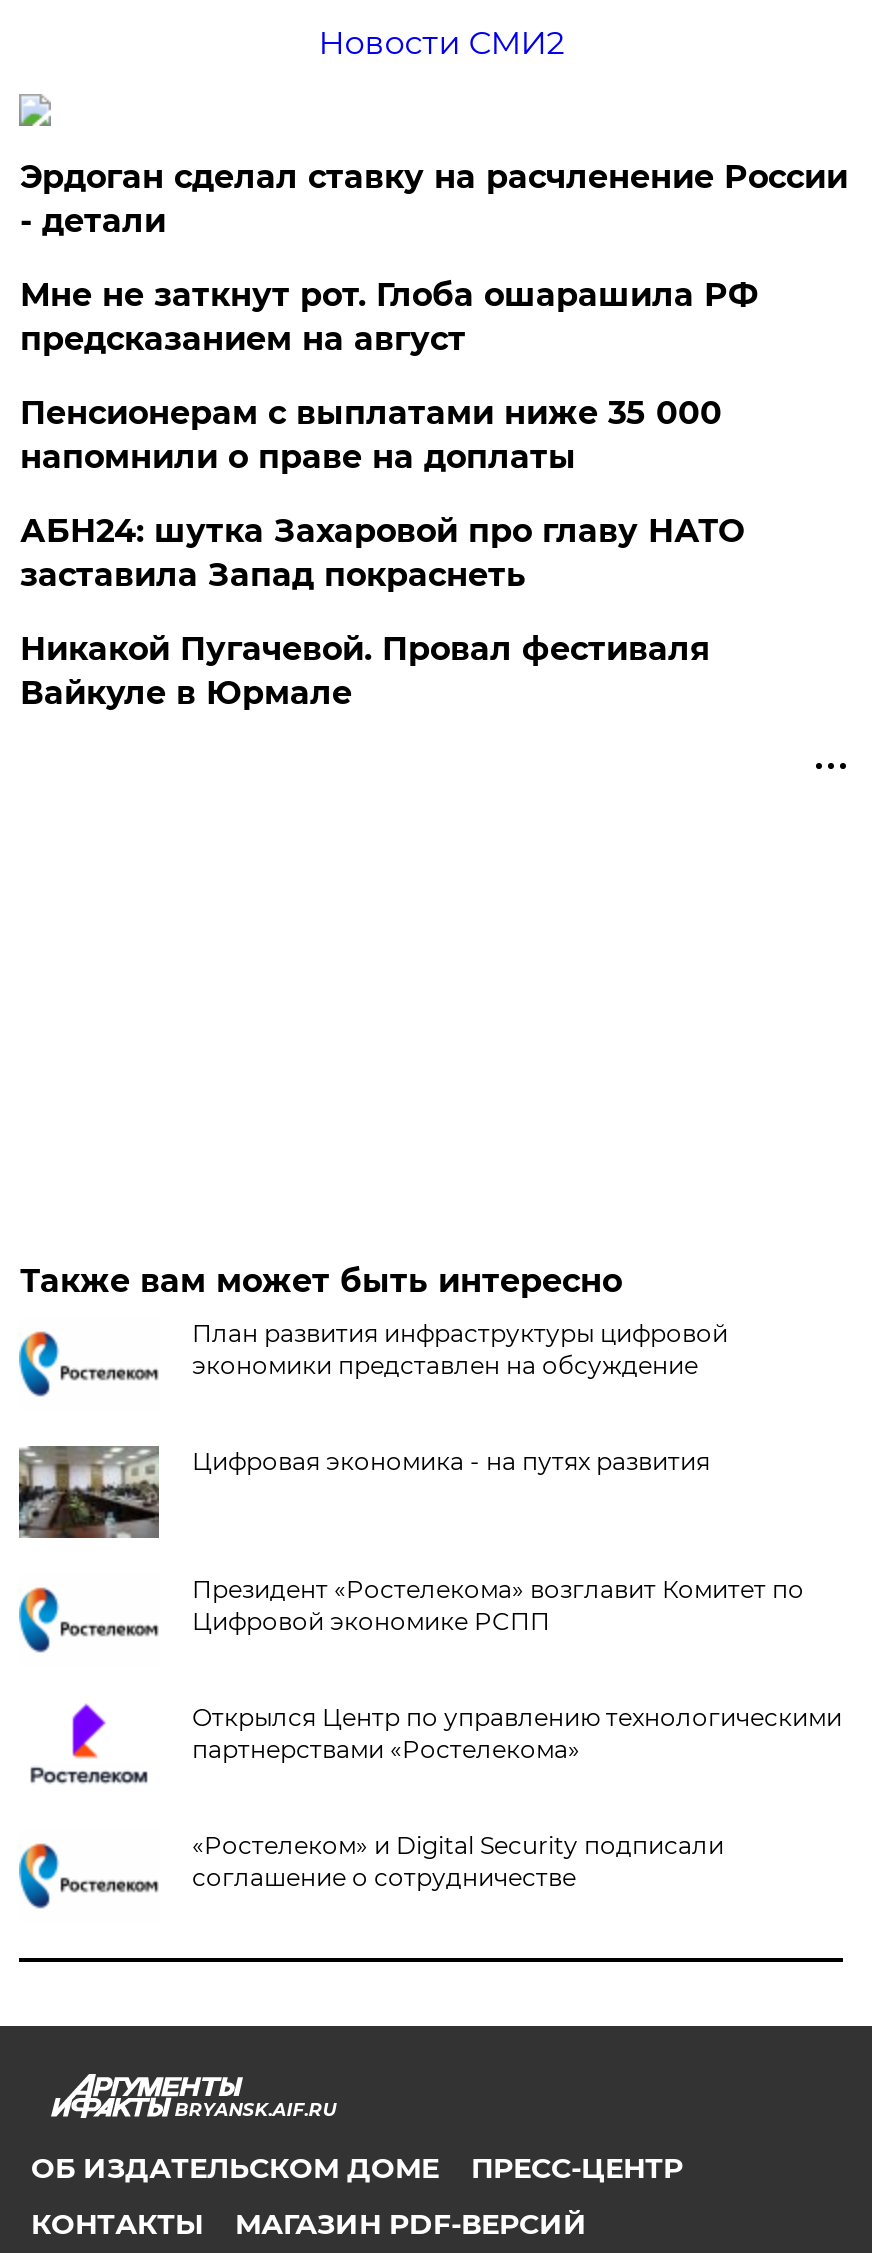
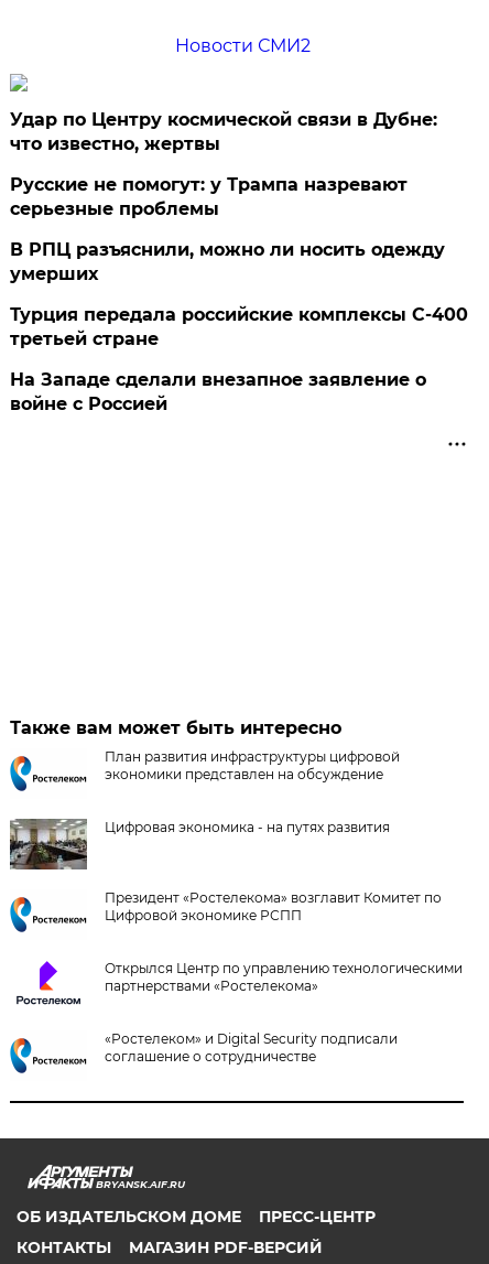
- Эрдоган сделал ставку на расчленение России
- - детали
+ Удар по Центру космической связи в Дубне:
+ что известно, жертвы

- Мне не заткнут рот. Глоба ошарашила РФ
- предсказанием на август
+ Русские не помогут: у Трампа назревают
+ серьезные проблемы

- Пенсионерам с выплатами ниже 35 000
- напомнили о праве на доплаты
+ В РПЦ разъяснили, можно ли носить одежду
+ умерших

- АБН24: шутка Захаровой про главу НАТО
- заставила Запад покраснеть
+ Турция передала российские комплексы С-400
+ третьей стране

- Никакой Пугачевой. Провал фестиваля
- Вайкуле в Юрмале
+ На Западе сделали внезапное заявление о
+ войне с Россией
